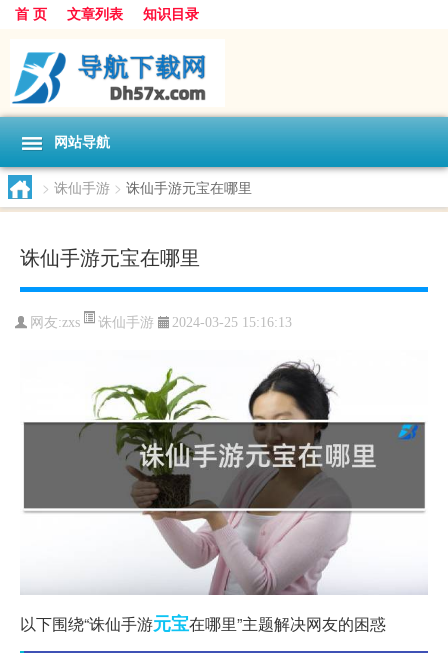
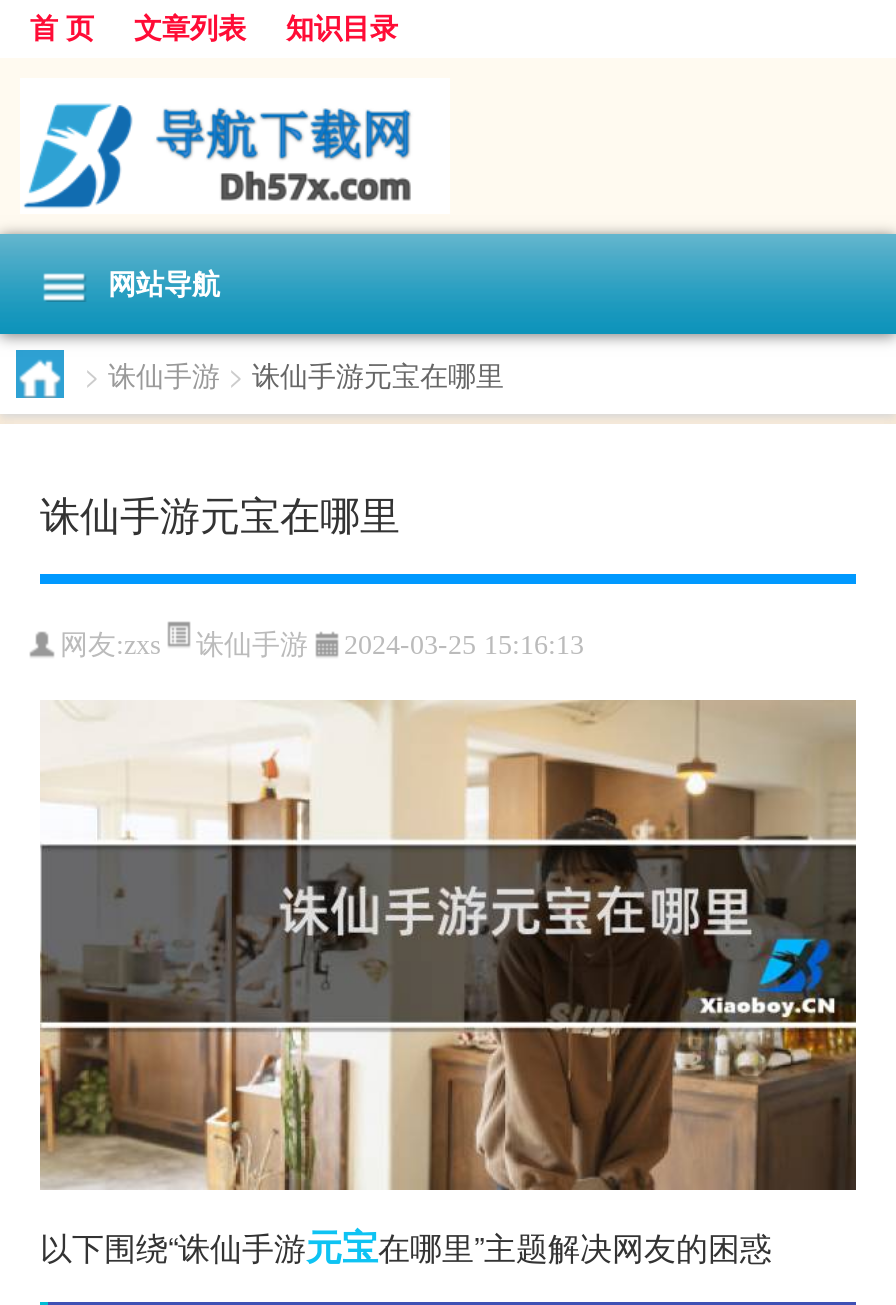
- [image]
+ [image]
